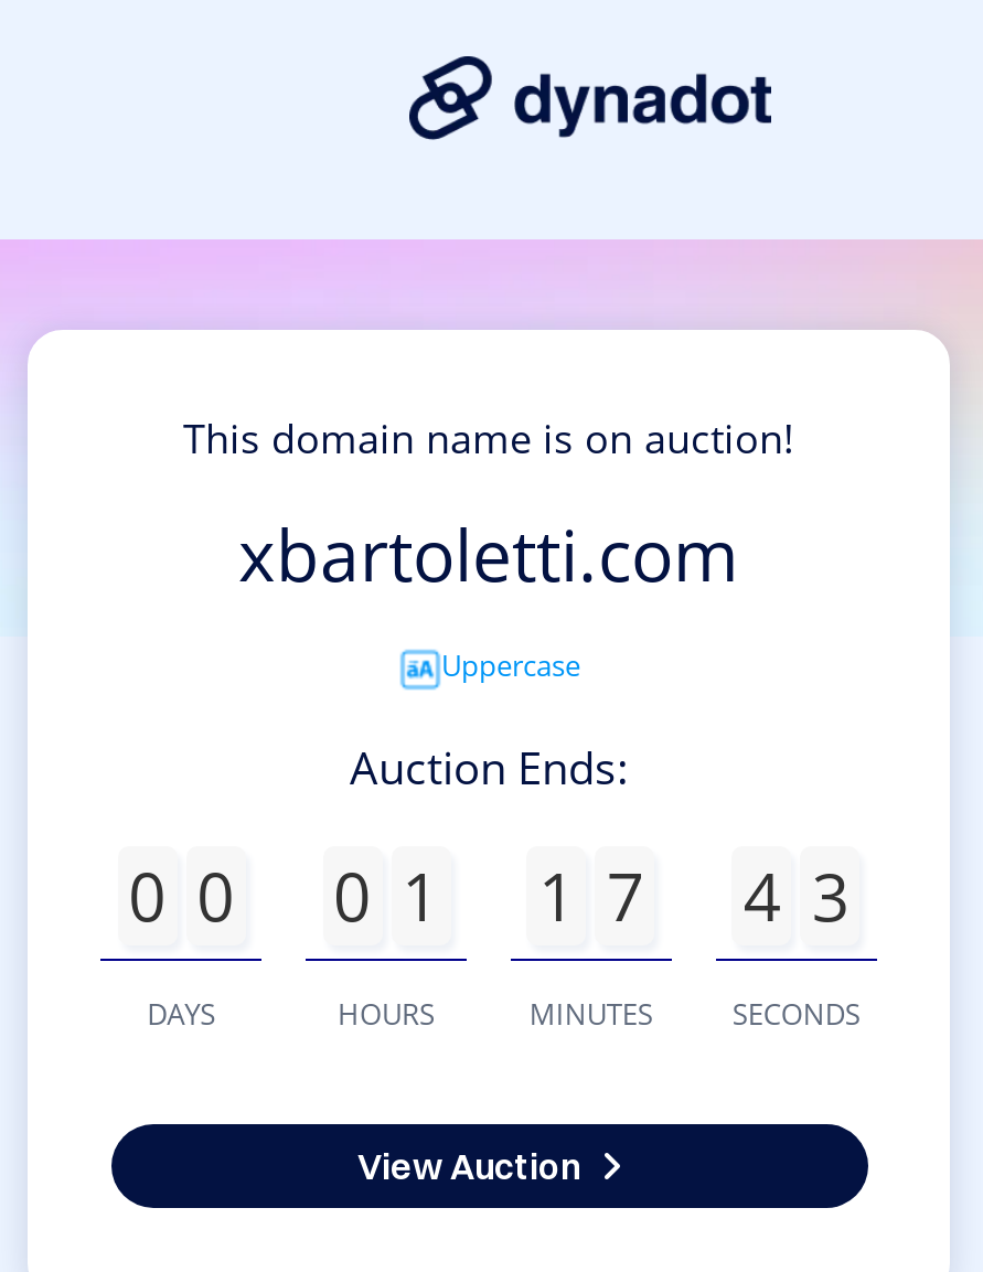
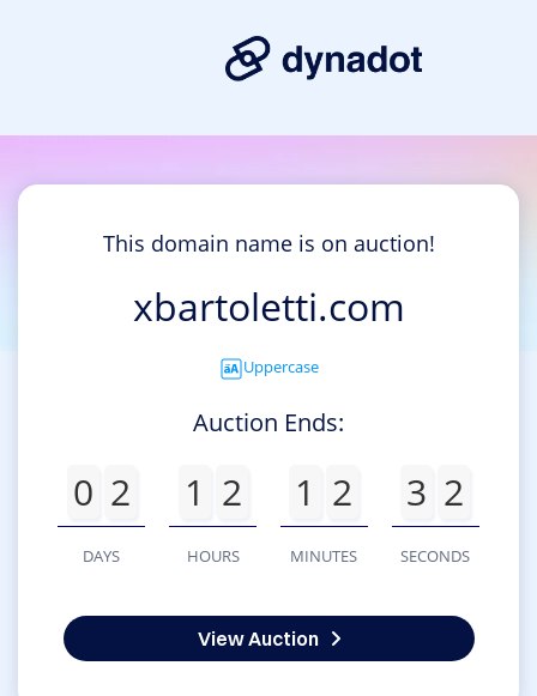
- 0 0
+ 0 2

- 0 1
+ 1 2

- 1 7
+ 1 2

- 4 3
+ 3 2
